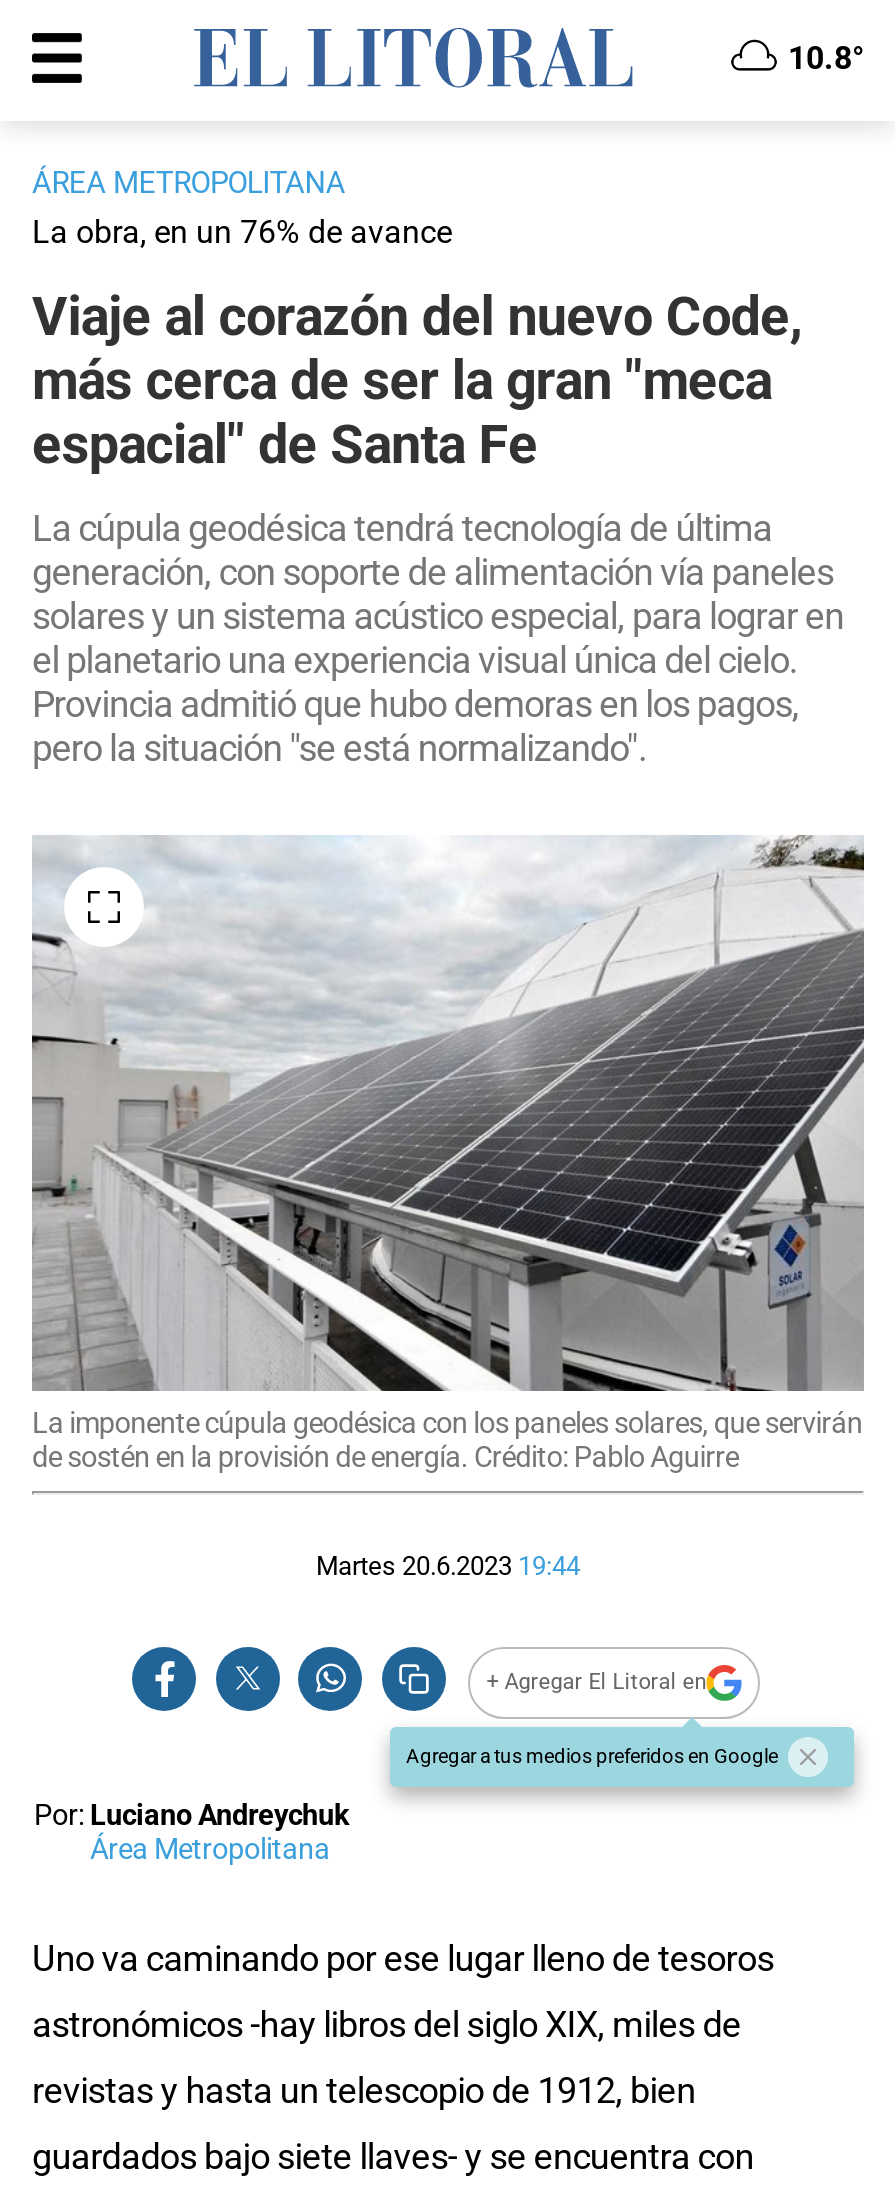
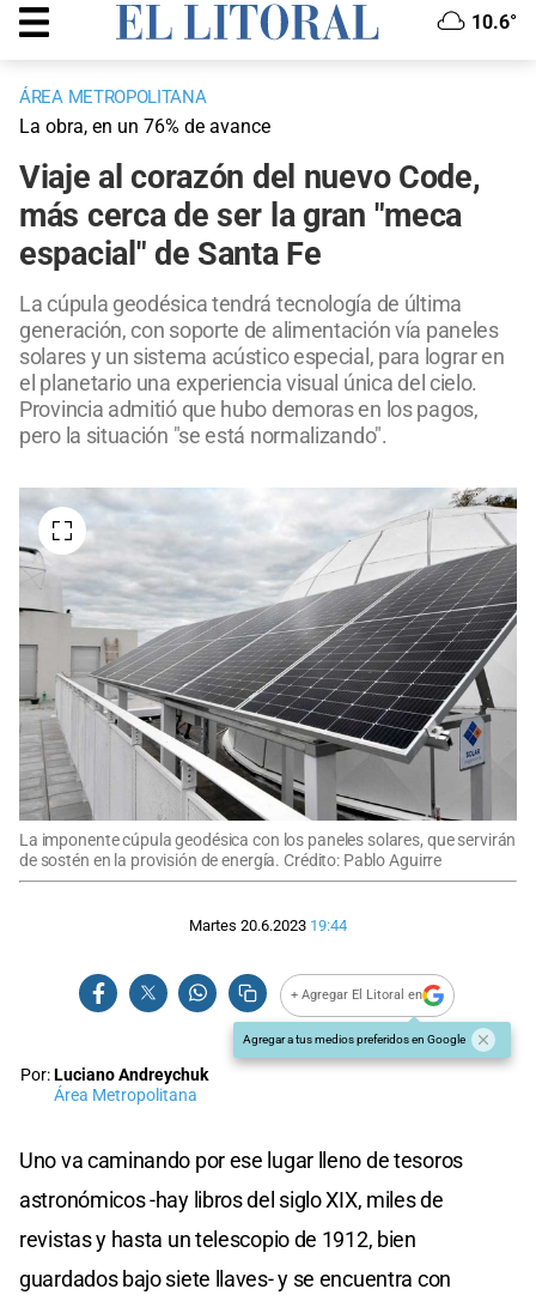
- 10.8°
+ 10.6°
